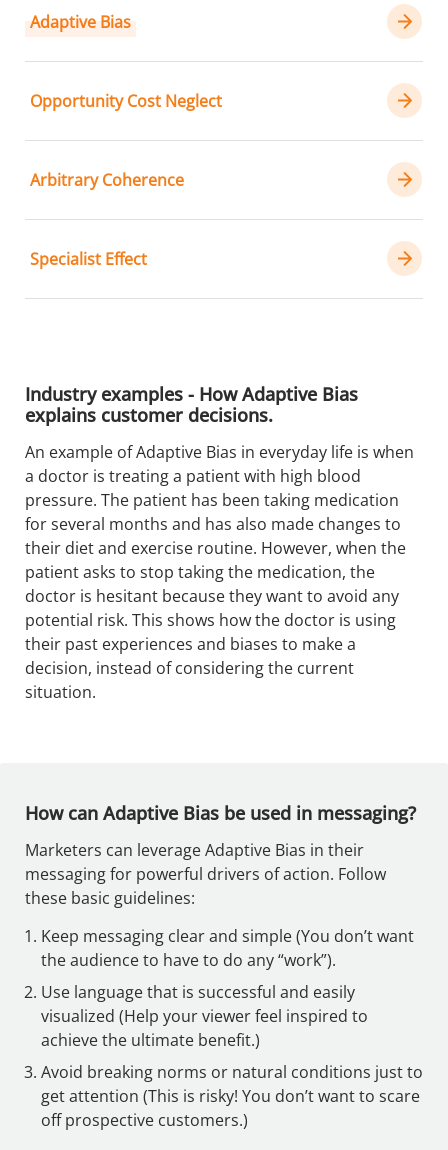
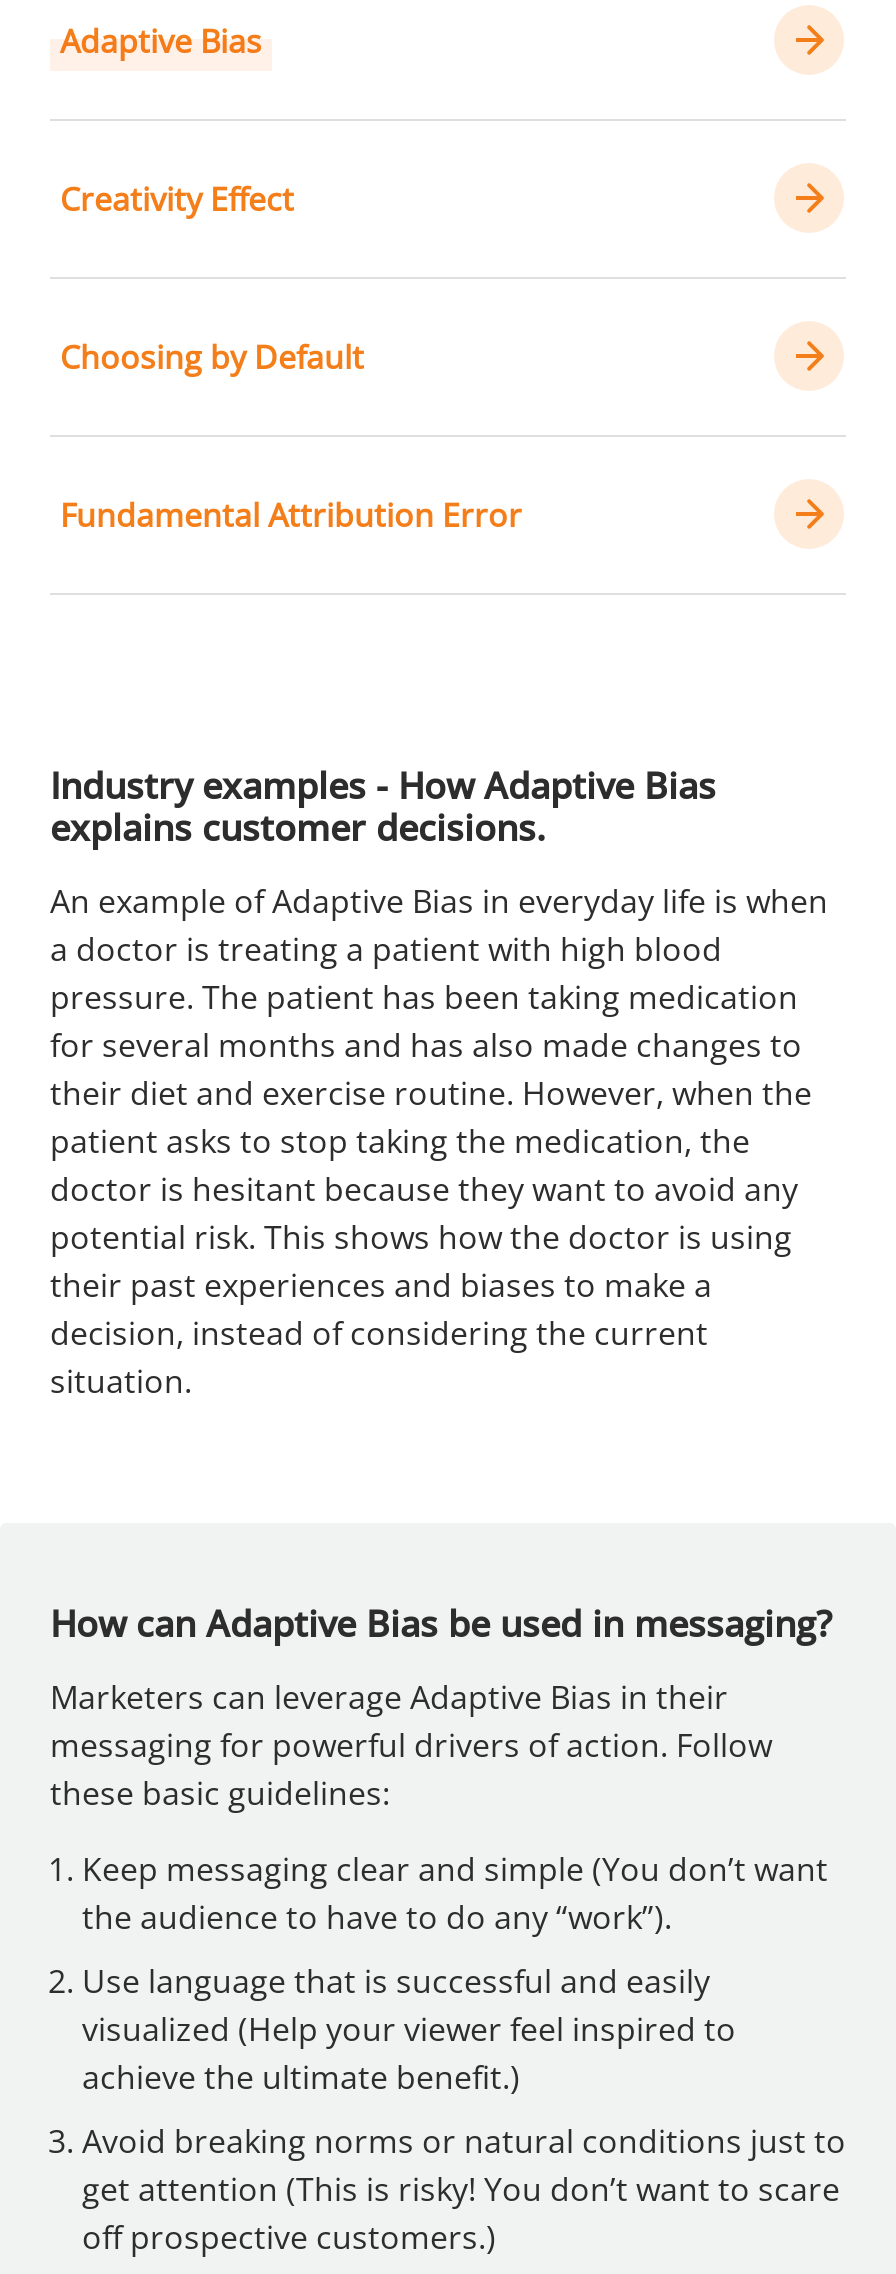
- Opportunity Cost Neglect
+ Creativity Effect

- Arbitrary Coherence
+ Choosing by Default

- Specialist Effect
+ Fundamental Attribution Error
